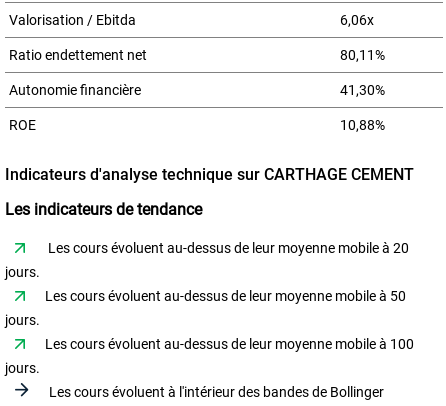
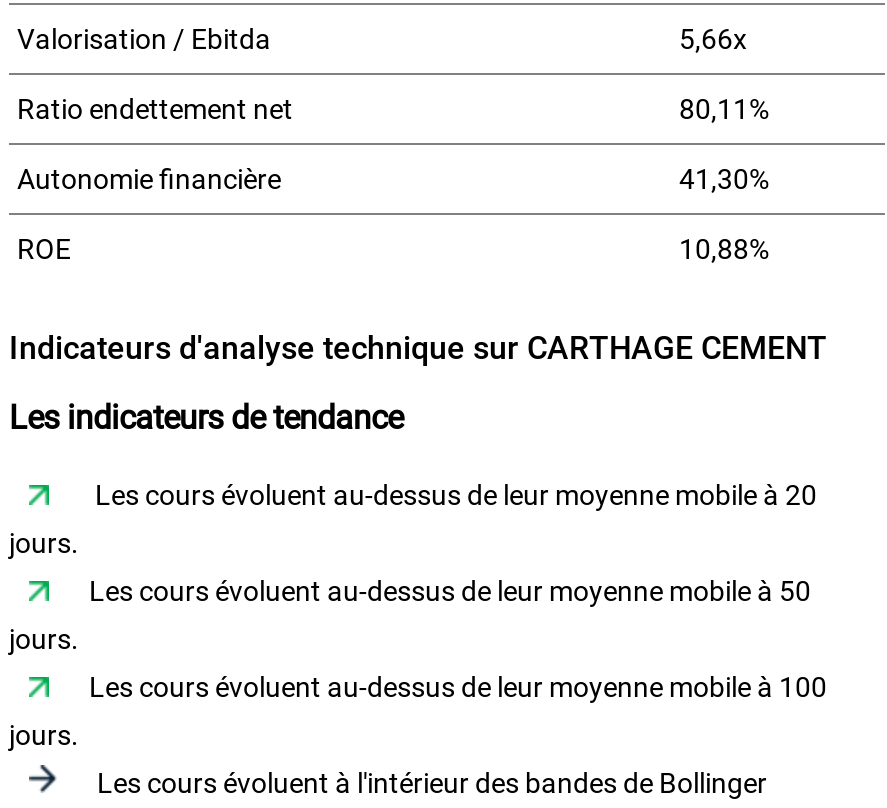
- 6,06x
+ 5,66x
